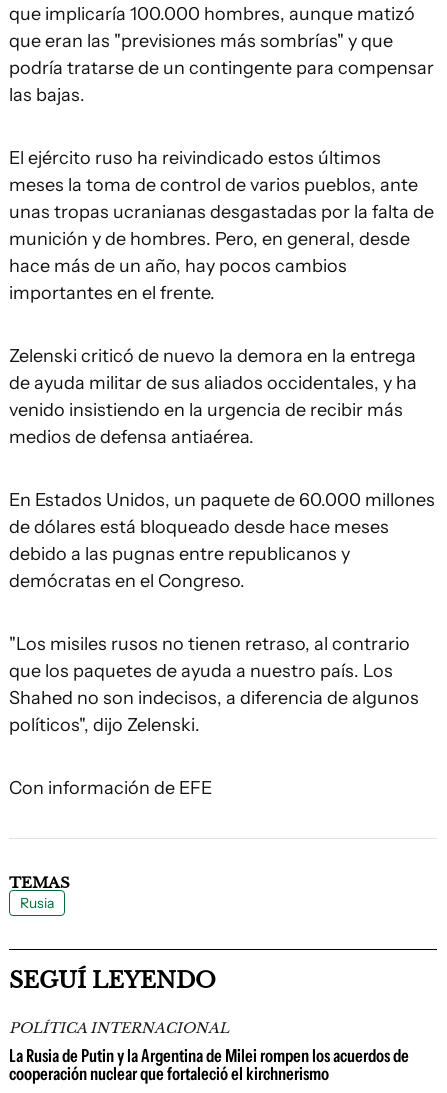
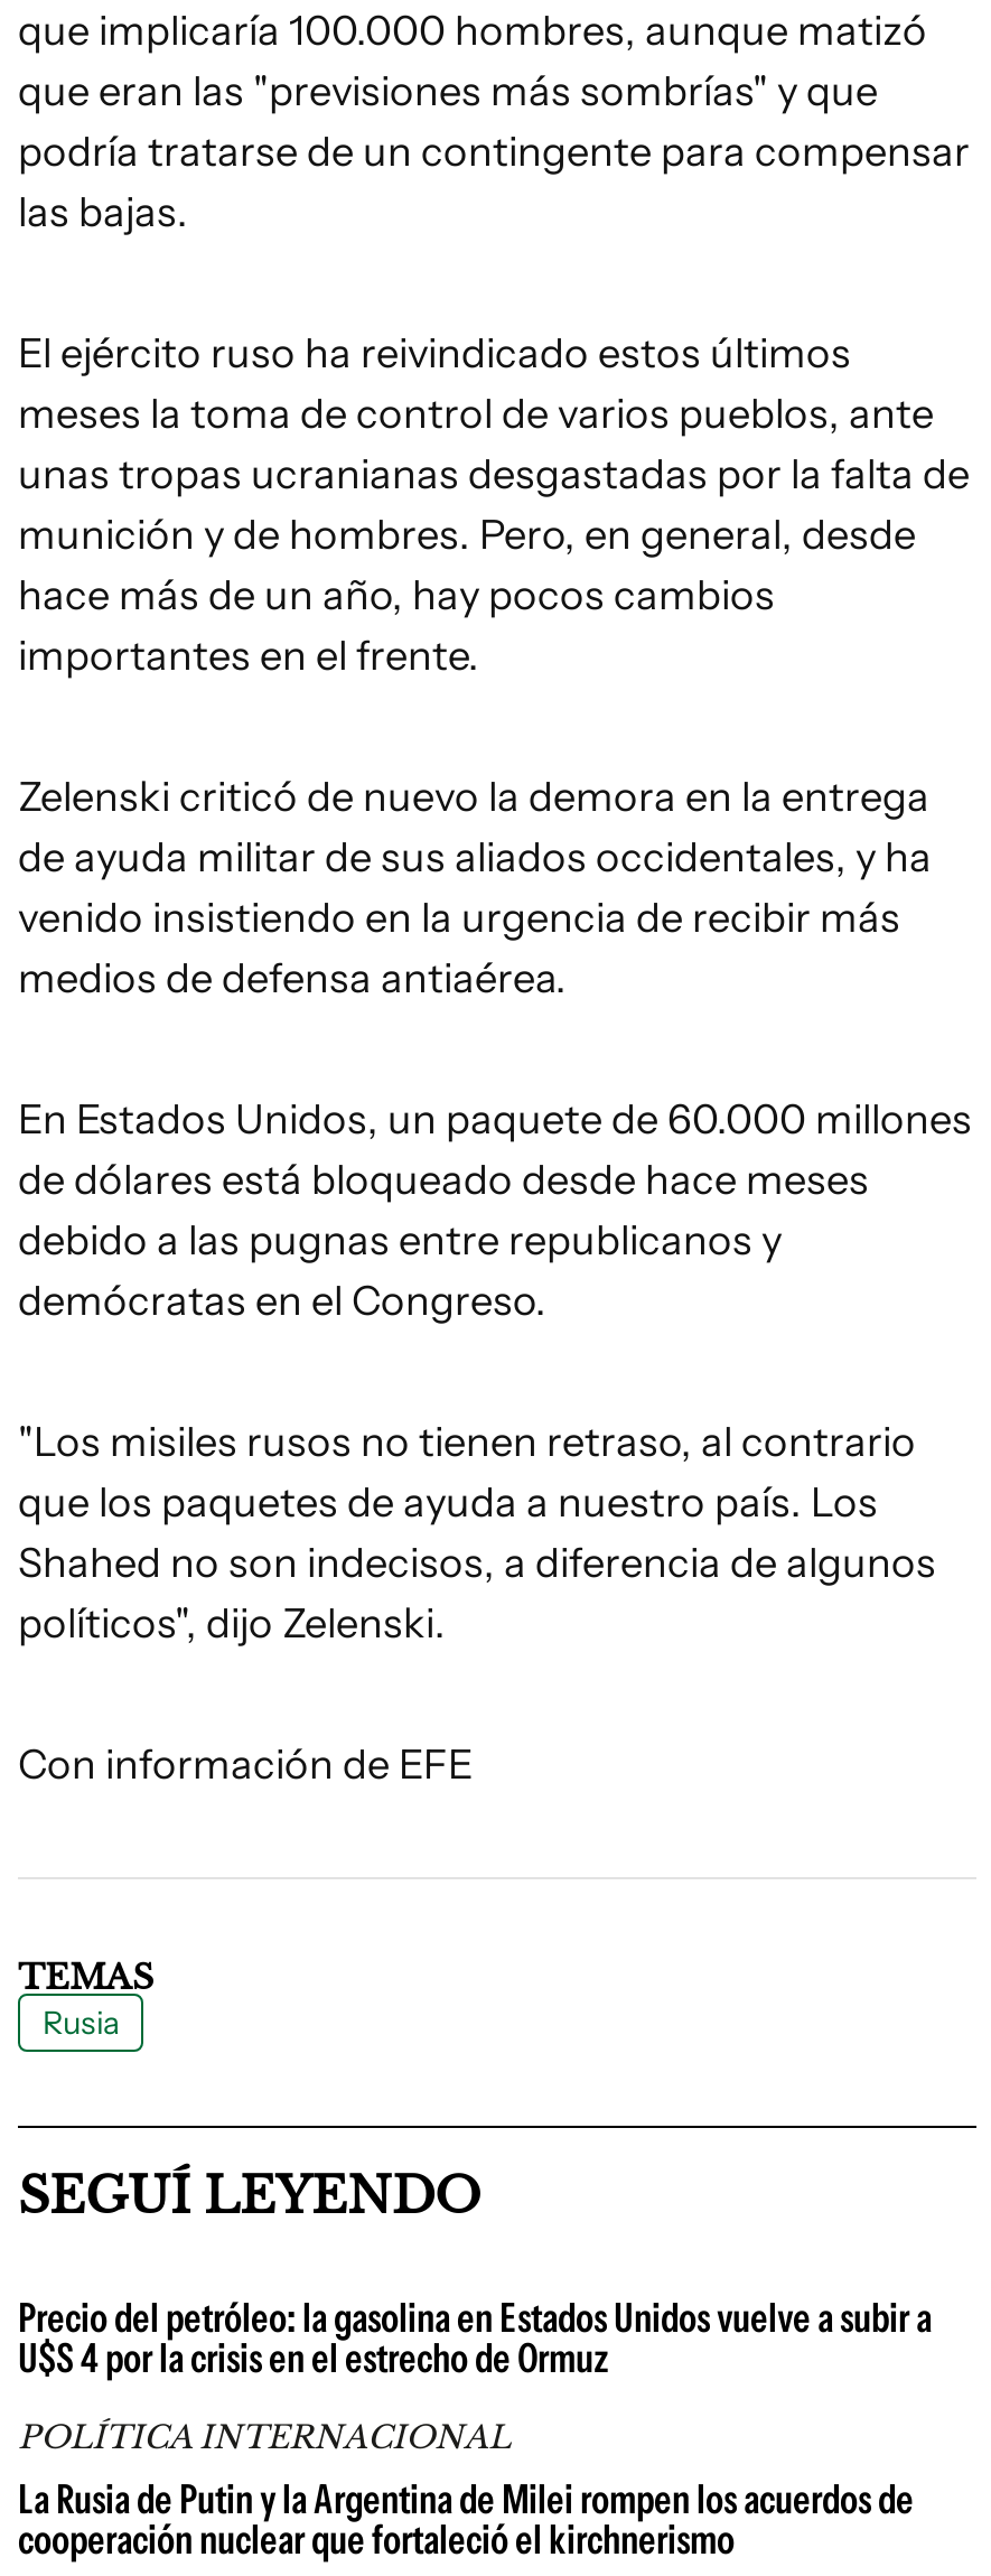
+ Precio del petróleo: la gasolina en Estados Unidos vuelve a subir a
+ U$S 4 por la crisis en el estrecho de Ormuz
